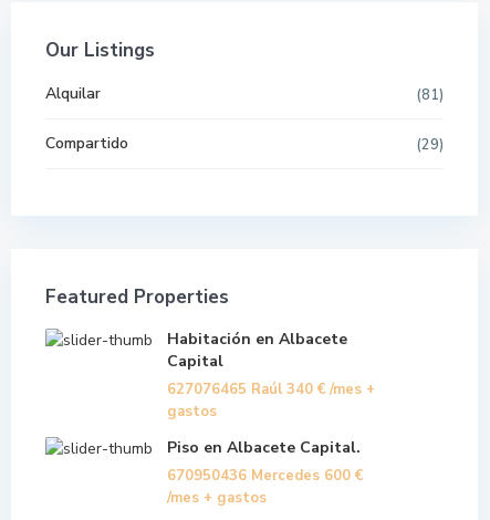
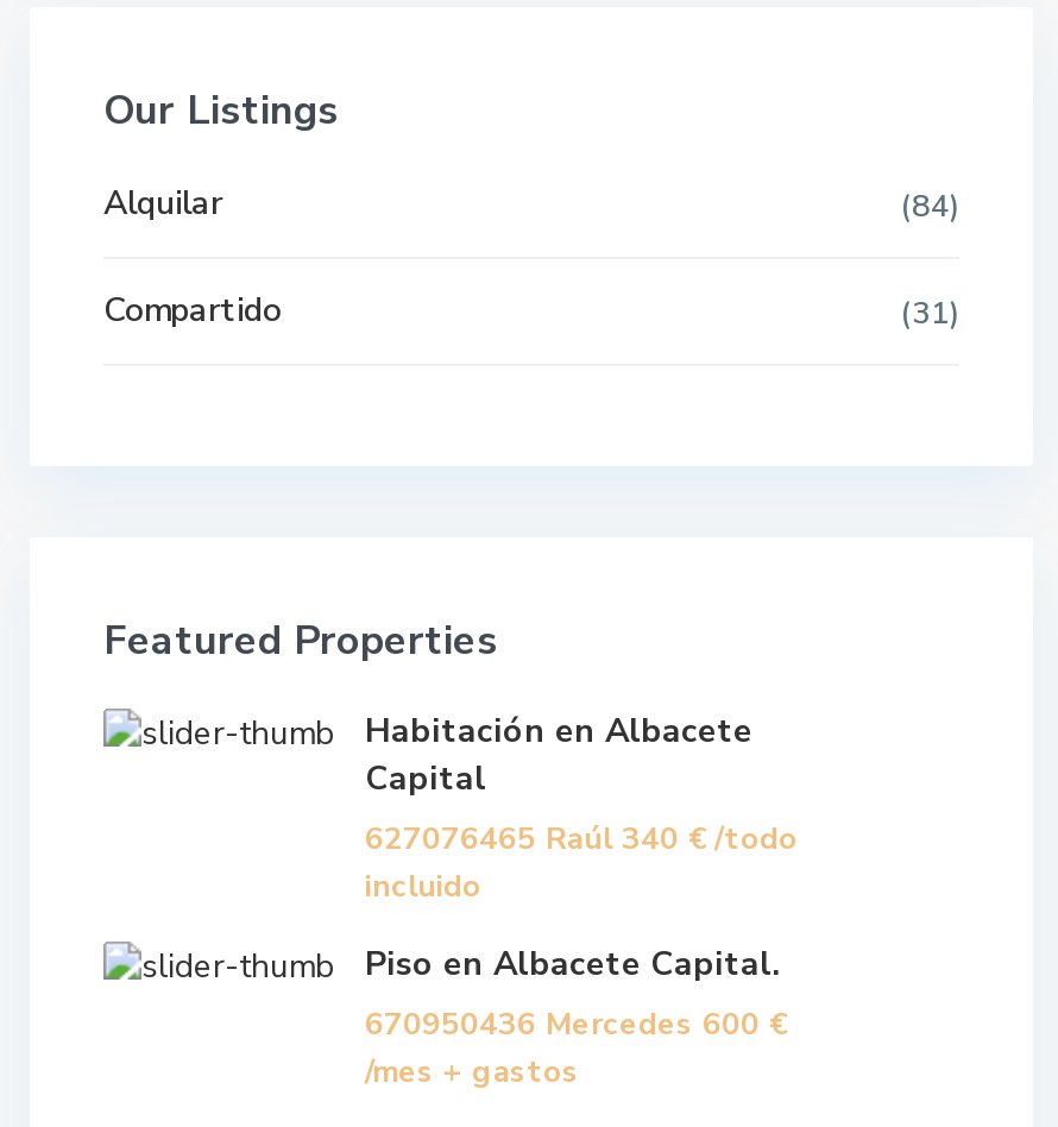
- (81)
+ (84)

- (29)
+ (31)

- 627076465 Raúl 340 €/mes +
- gastos
+ 627076465 Raúl 340 €/todo
+ incluido
